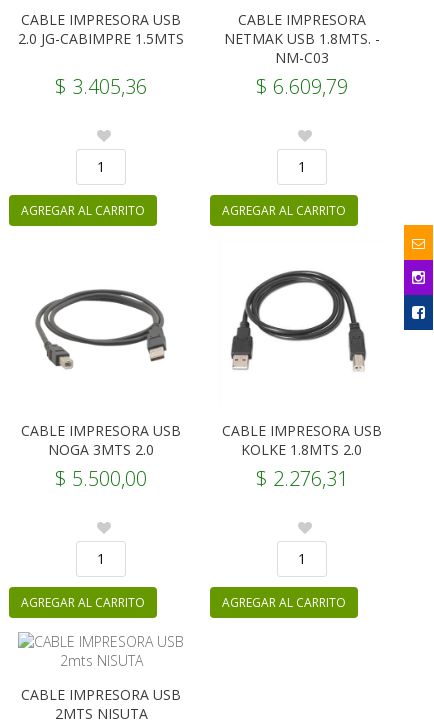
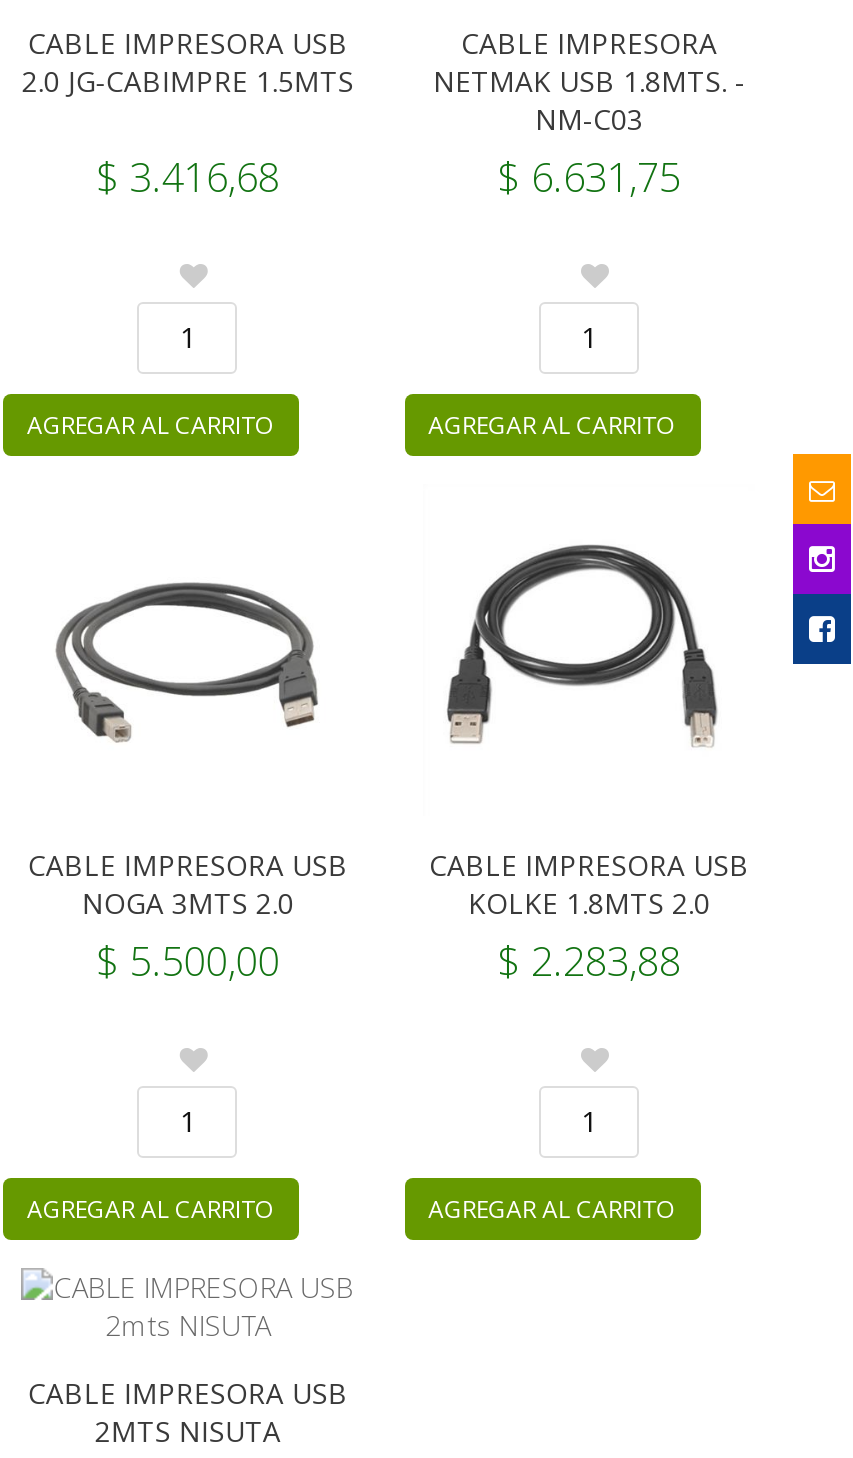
- $ 3.405,36
+ $ 3.416,68

- $ 6.609,79
+ $ 6.631,75

- $ 2.276,31
+ $ 2.283,88
